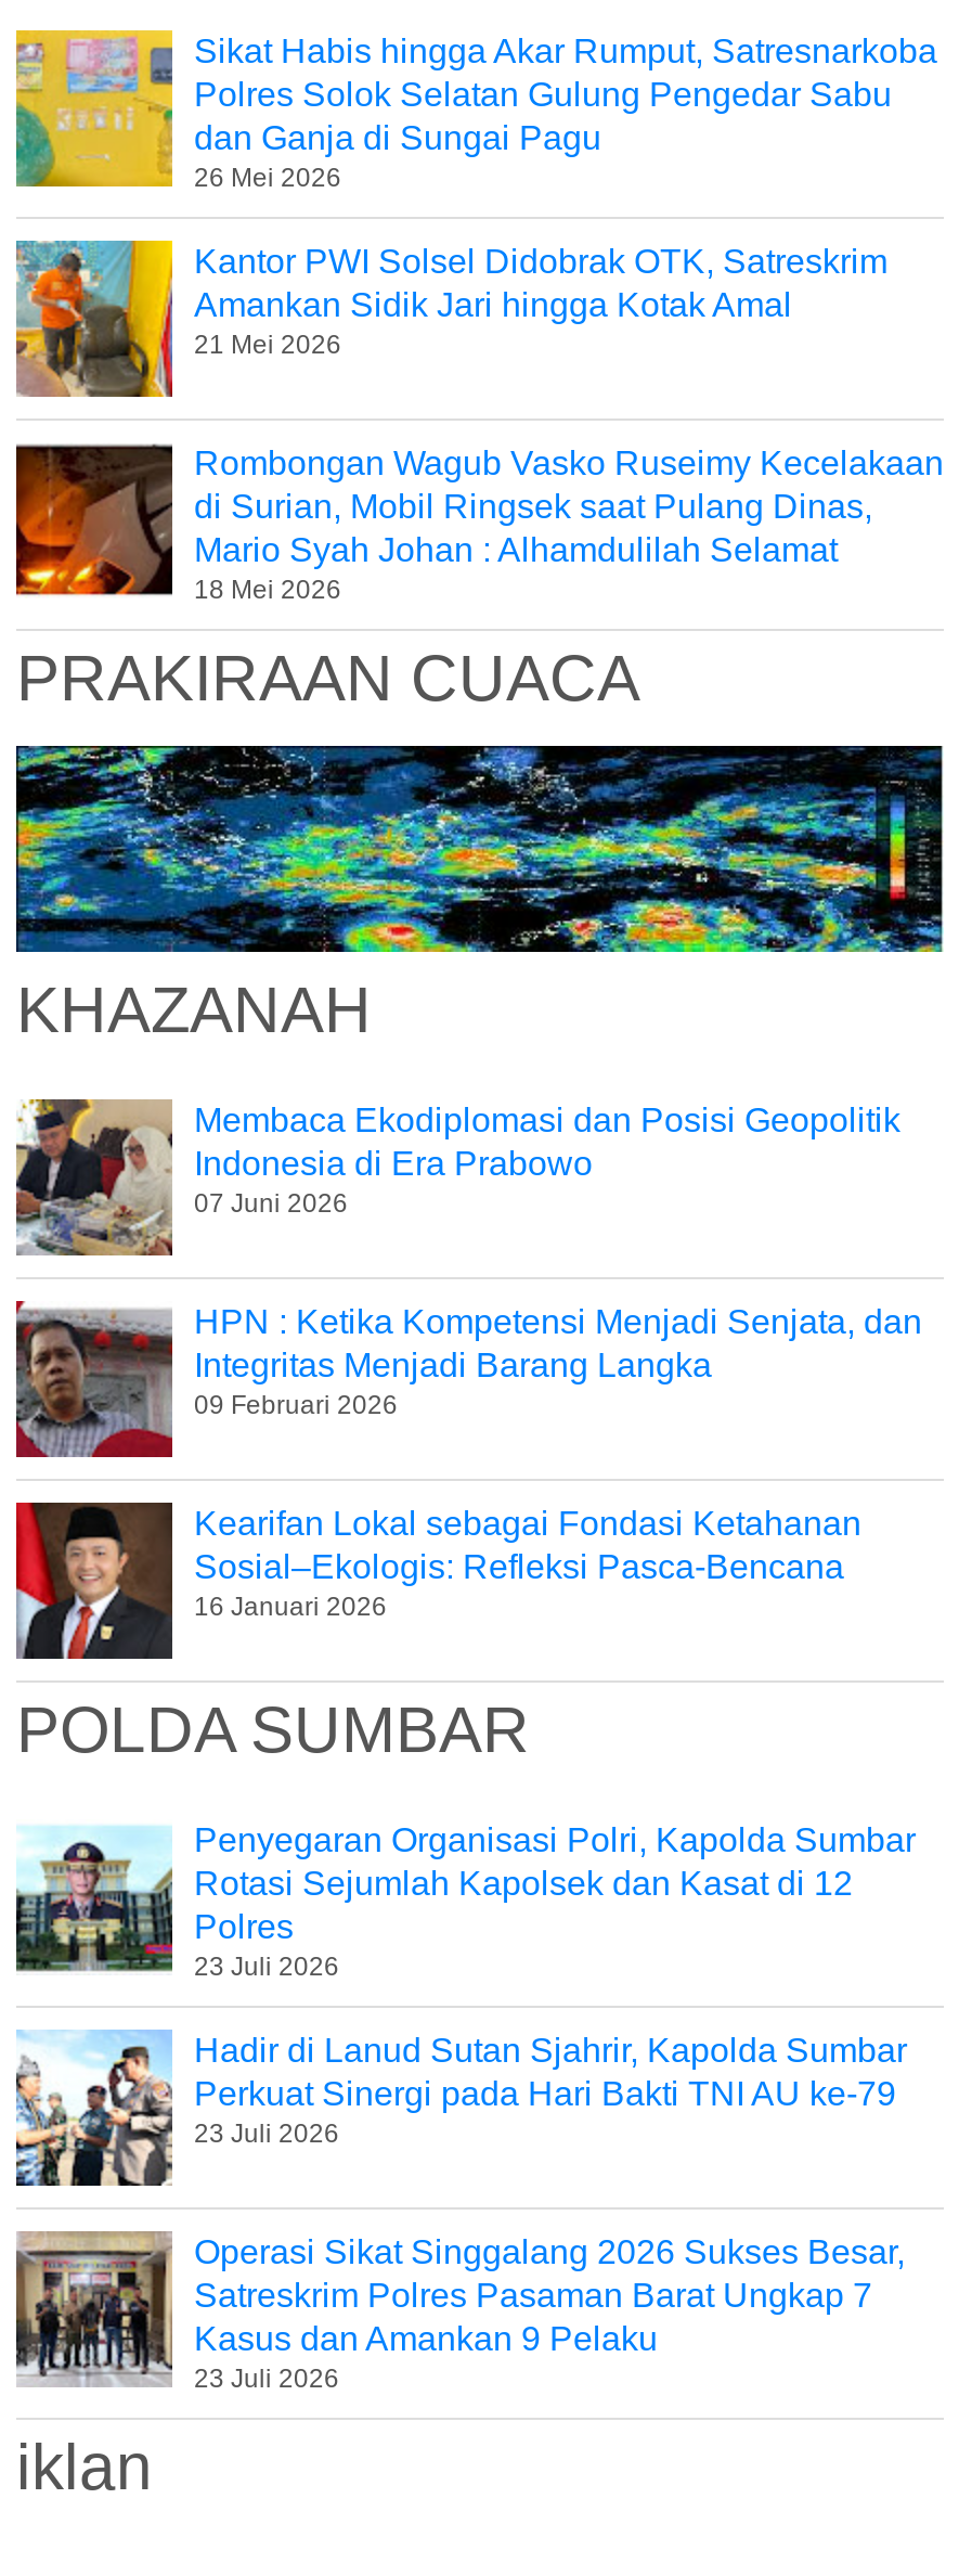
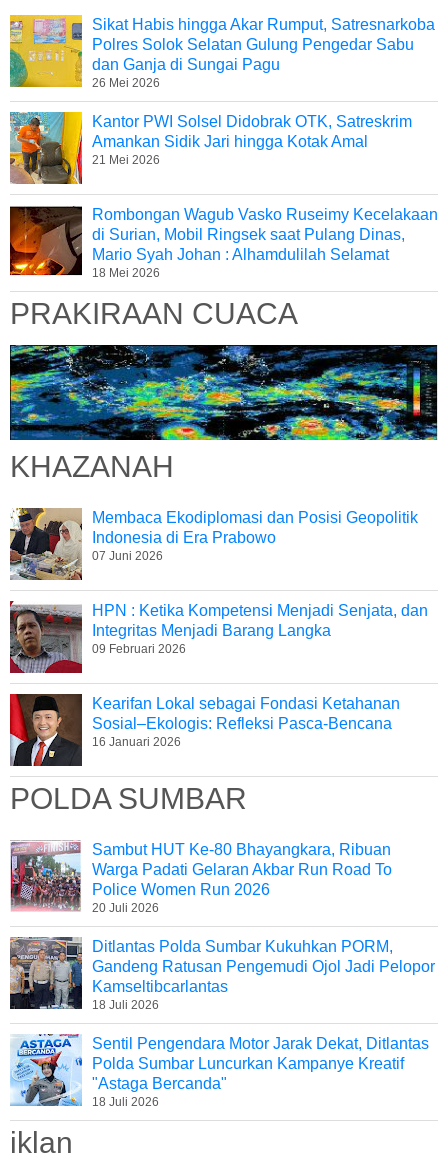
- [image]
- Penyegaran Organisasi Polri, Kapolda Sumbar
- Rotasi Sejumlah Kapolsek dan Kasat di 12
- Polres
- 23 Juli 2026
+ [image]
+ Sambut HUT Ke-80 Bhayangkara, Ribuan
+ Warga Padati Gelaran Akbar Run Road To
+ Police Women Run 2026
+ 20 Juli 2026

- [image]
- Hadir di Lanud Sutan Sjahrir, Kapolda Sumbar
- Perkuat Sinergi pada Hari Bakti TNI AU ke-79
- 23 Juli 2026
+ [image]
+ Ditlantas Polda Sumbar Kukuhkan PORM,
+ Gandeng Ratusan Pengemudi Ojol Jadi Pelopor
+ Kamseltibcarlantas
+ 18 Juli 2026

- [image]
- Operasi Sikat Singgalang 2026 Sukses Besar,
- Satreskrim Polres Pasaman Barat Ungkap 7
- Kasus dan Amankan 9 Pelaku
- 23 Juli 2026
+ [image]
+ Sentil Pengendara Motor Jarak Dekat, Ditlantas
+ Polda Sumbar Luncurkan Kampanye Kreatif
+ "Astaga Bercanda"
+ 18 Juli 2026
